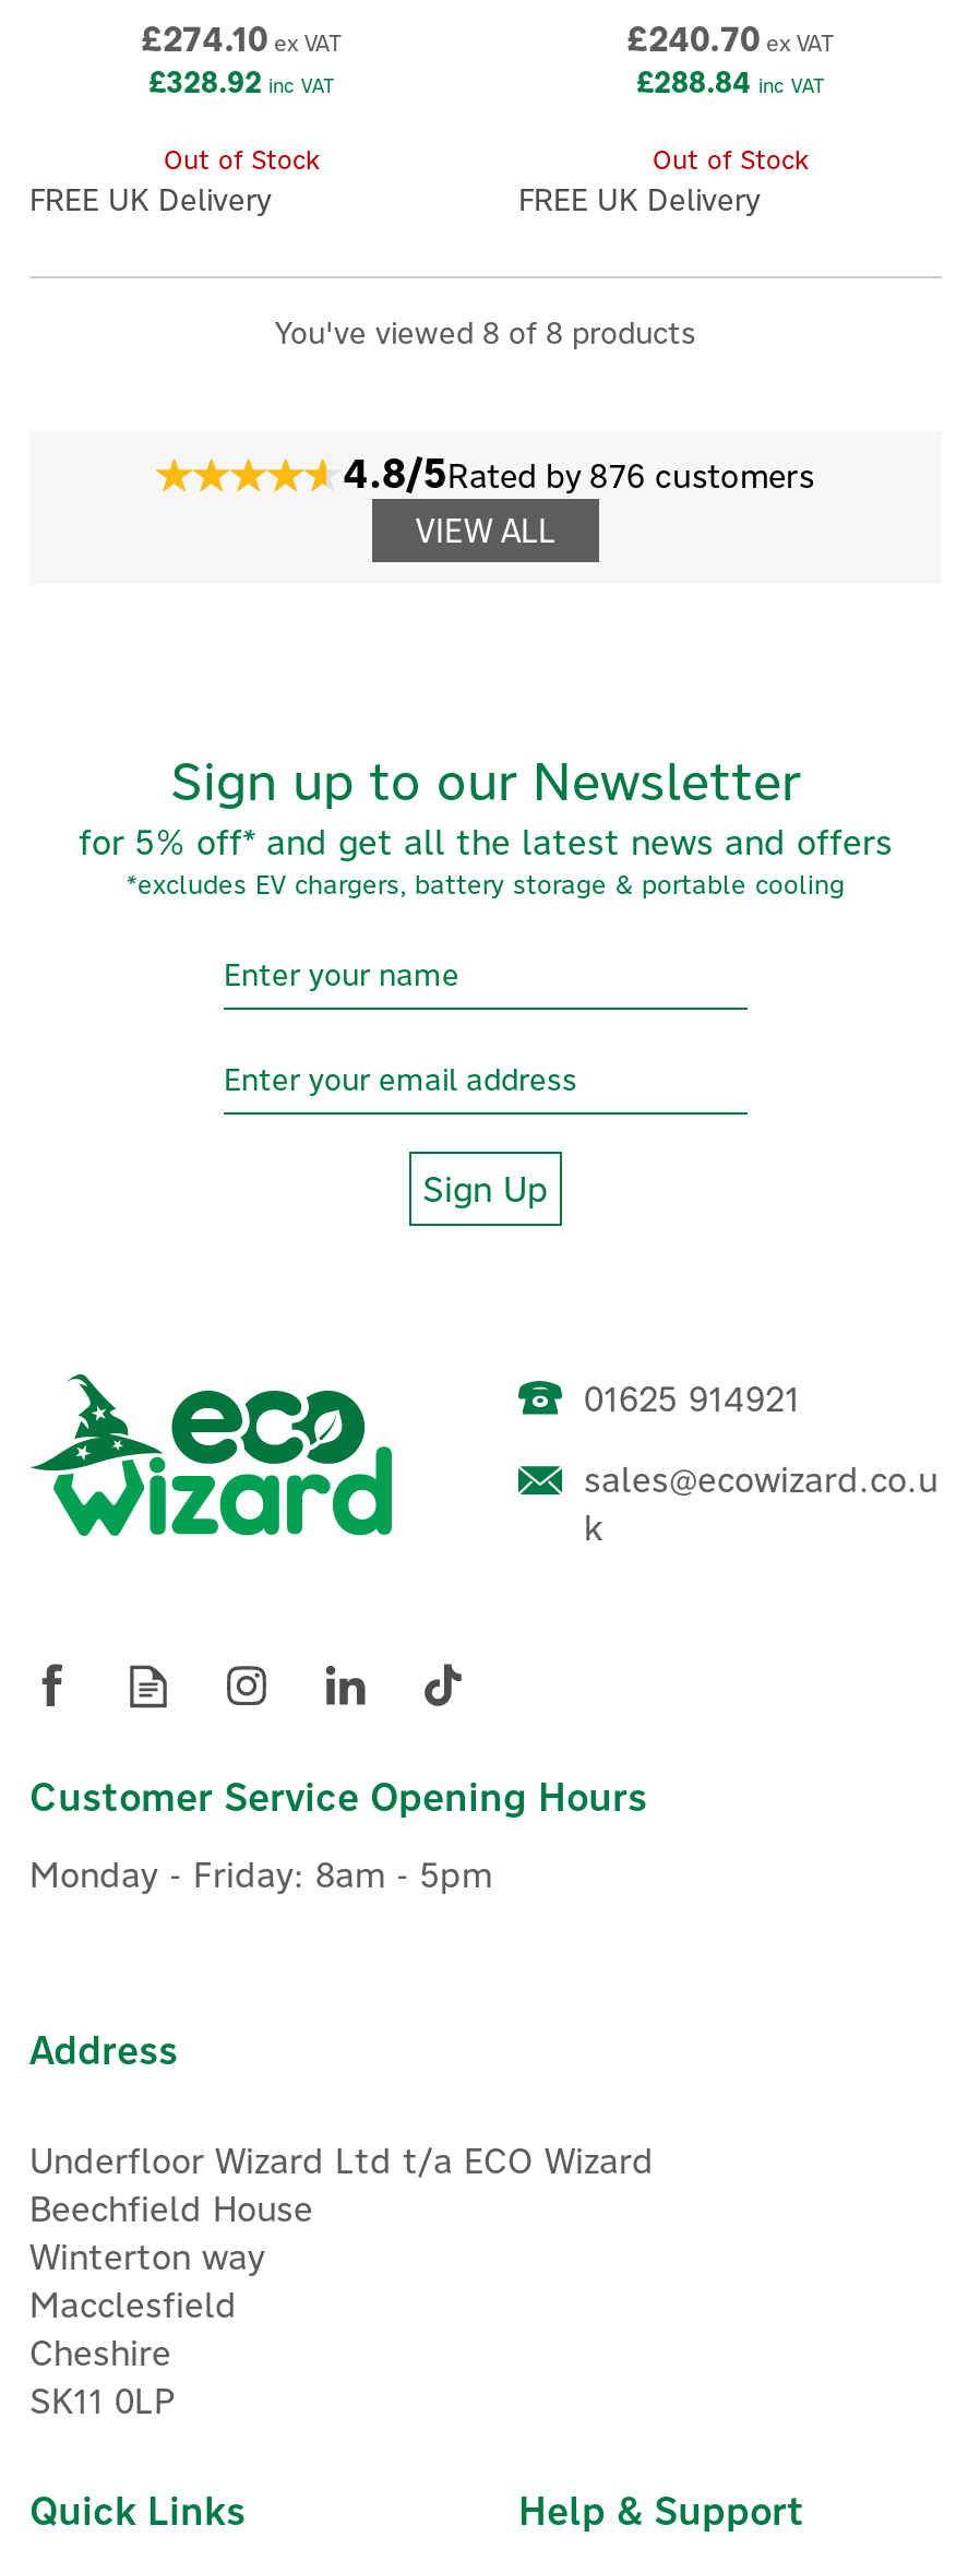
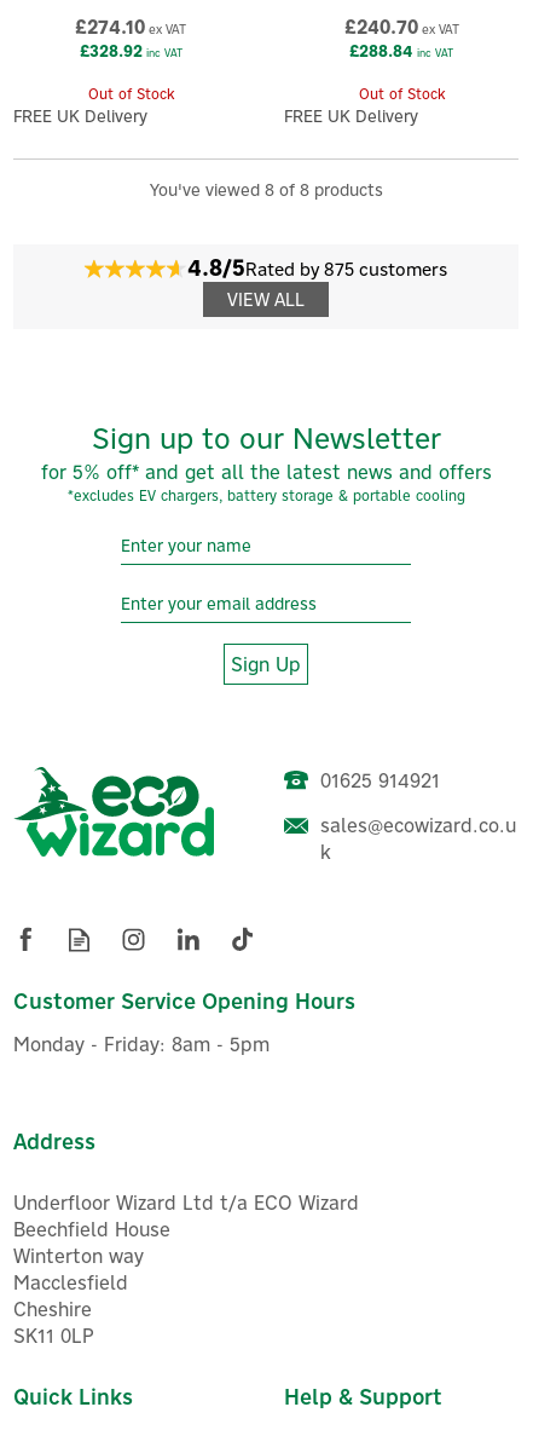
- 4.8/5Rated by 876 customers
+ 4.8/5Rated by 875 customers
